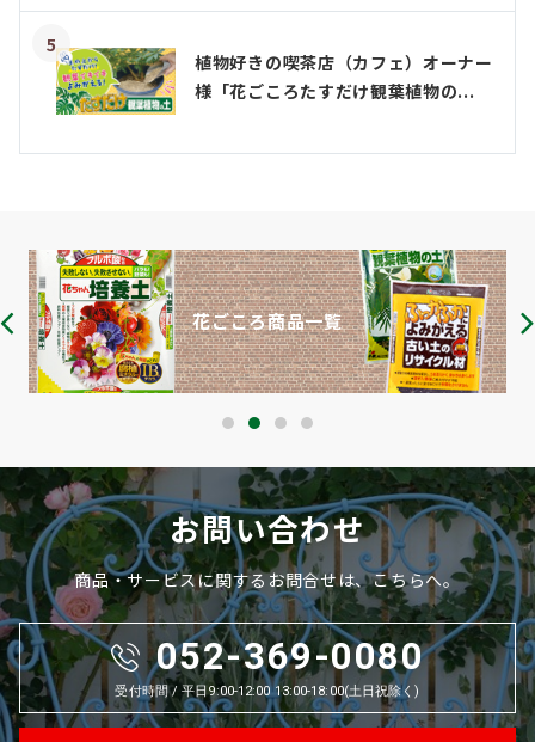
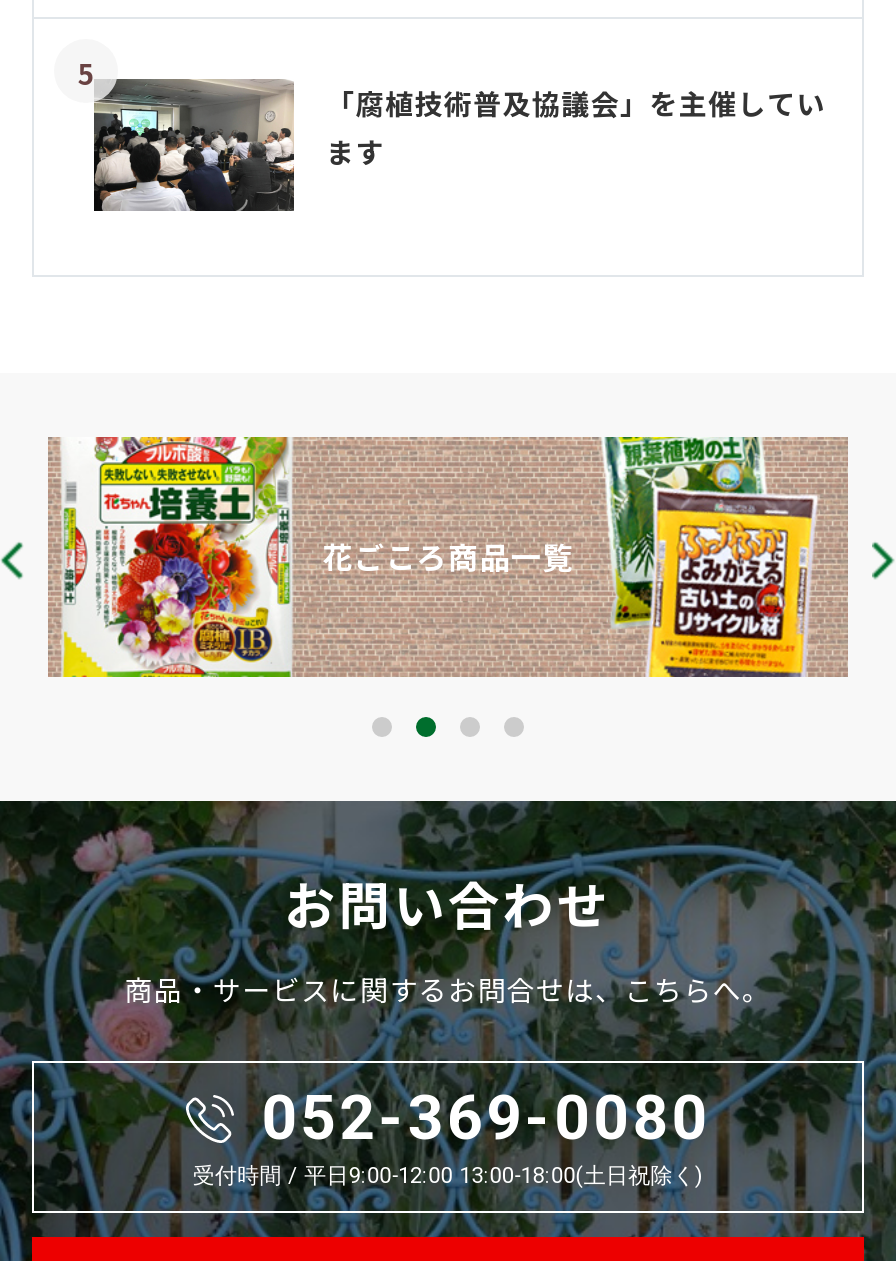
- [image]
- 植物好きの喫茶店（カフェ）オーナー
- 様「花ごころたすだけ観葉植物の...
+ [image]
+ 「腐植技術普及協議会」を主催してい
+ ます
